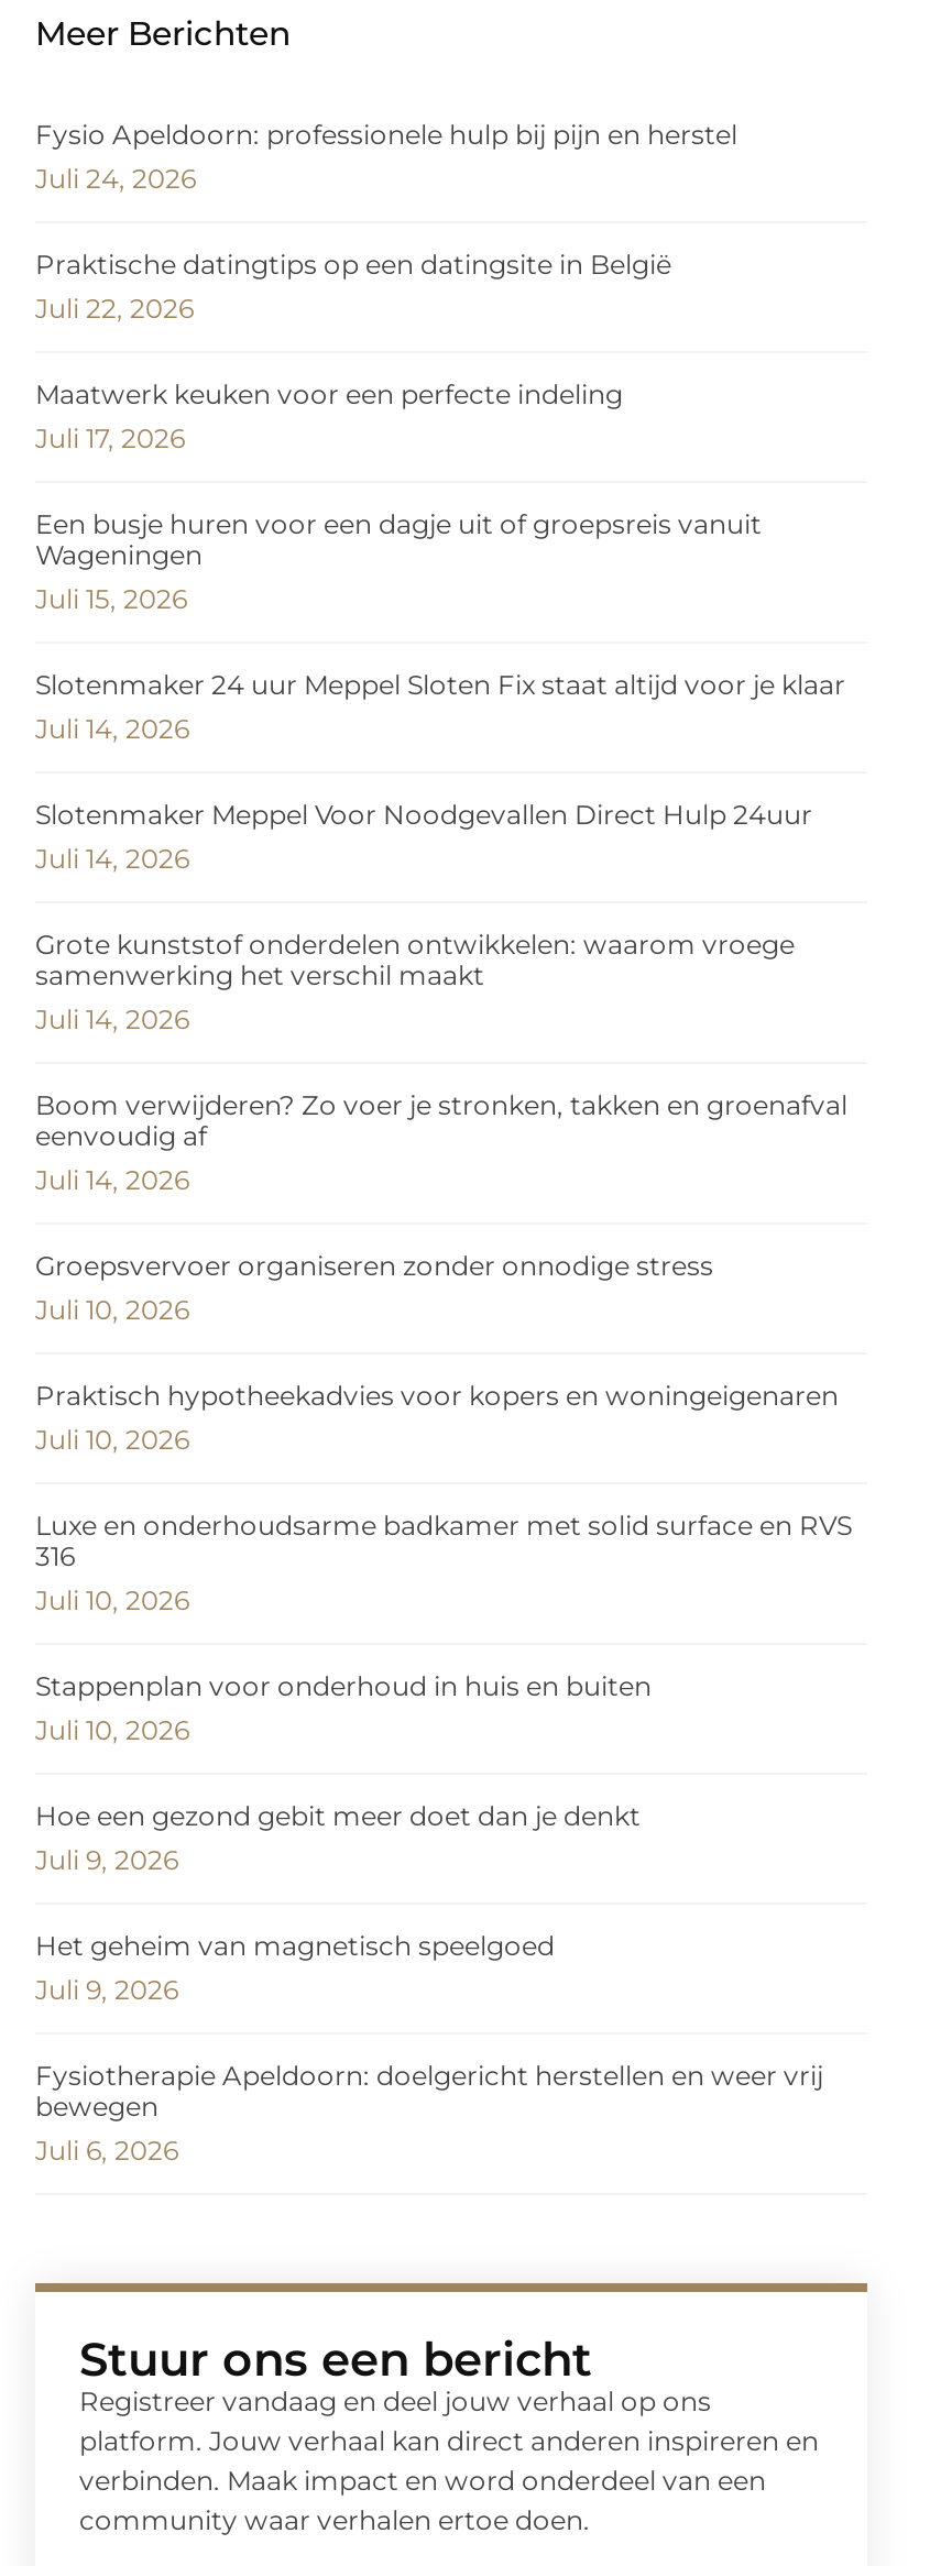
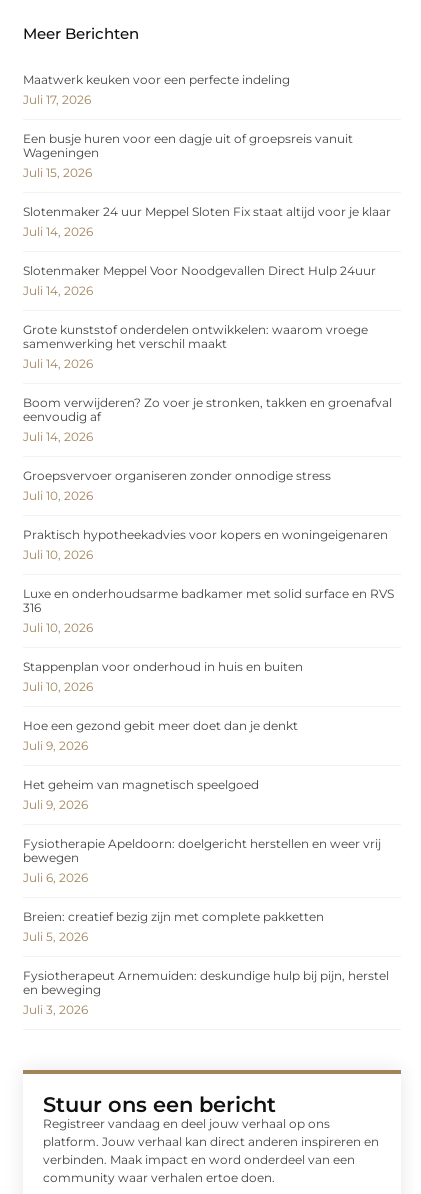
- Fysio Apeldoorn: professionele hulp bij pijn en herstel
- Juli 24, 2026
- Praktische datingtips op een datingsite in België
- Juli 22, 2026

moved up: Maatwerk keuken voor een perfecte indeling | Juli 17, 2026 | Een busje huren voor een dagje uit of groepsreis vanuit | ... | bewegen | Juli 6, 2026

+ Breien: creatief bezig zijn met complete pakketten
+ Juli 5, 2026
+ Fysiotherapeut Arnemuiden: deskundige hulp bij pijn, herstel
+ en beweging
+ Juli 3, 2026
